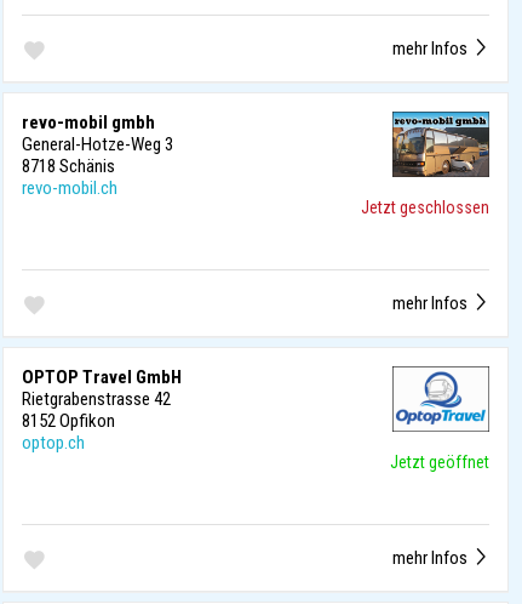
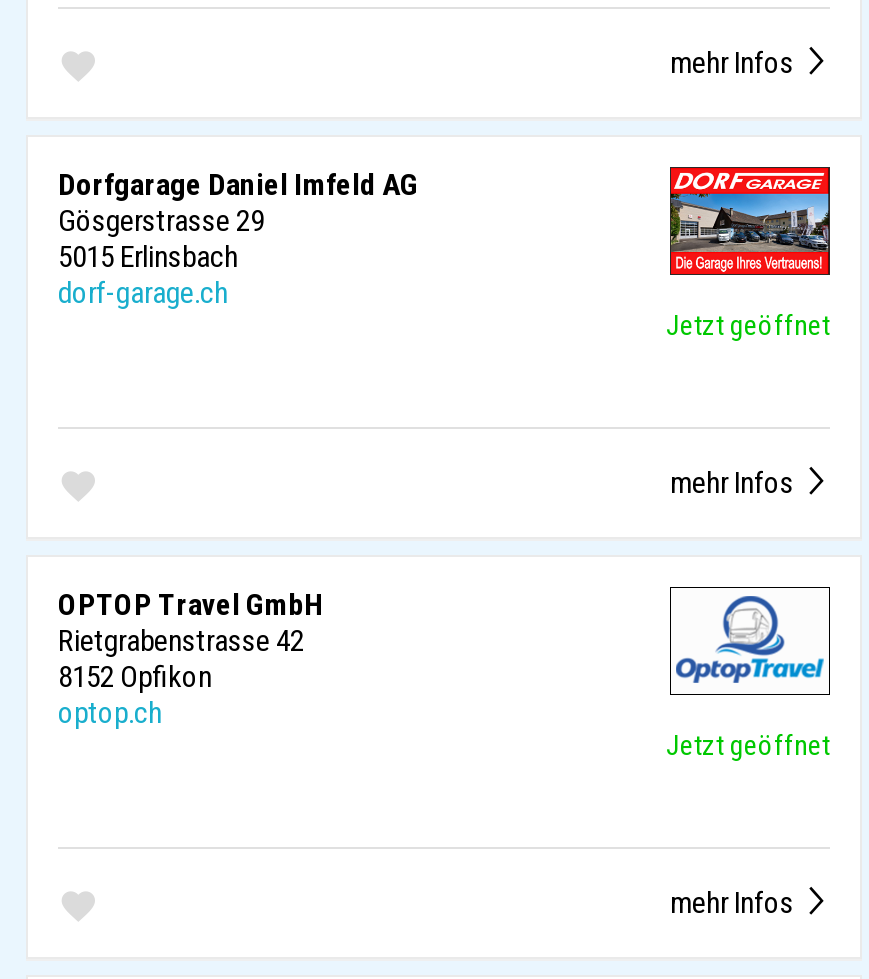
- [image]
- revo-mobil gmbh
- General-Hotze-Weg 3
- 8718 Schänis
- revo-mobil.ch
- Jetzt geschlossen
+ [image]
+ Dorfgarage Daniel Imfeld AG
+ Gösgerstrasse 29
+ 5015 Erlinsbach
+ dorf-garage.ch
+ Jetzt geöffnet
